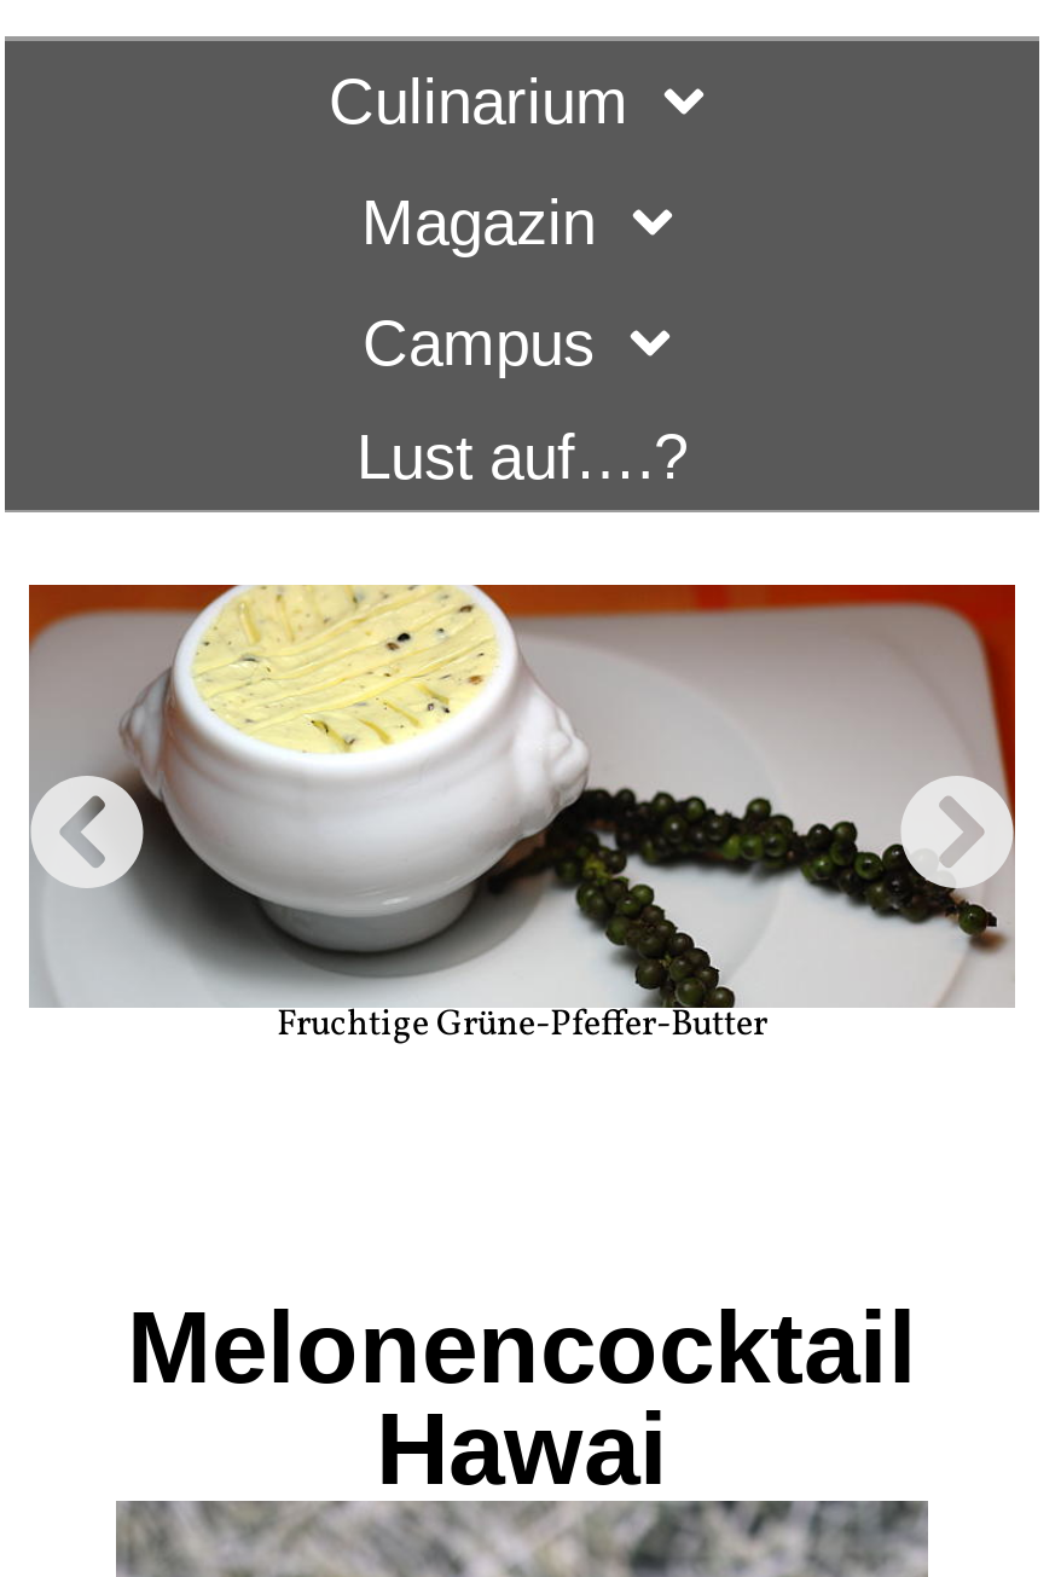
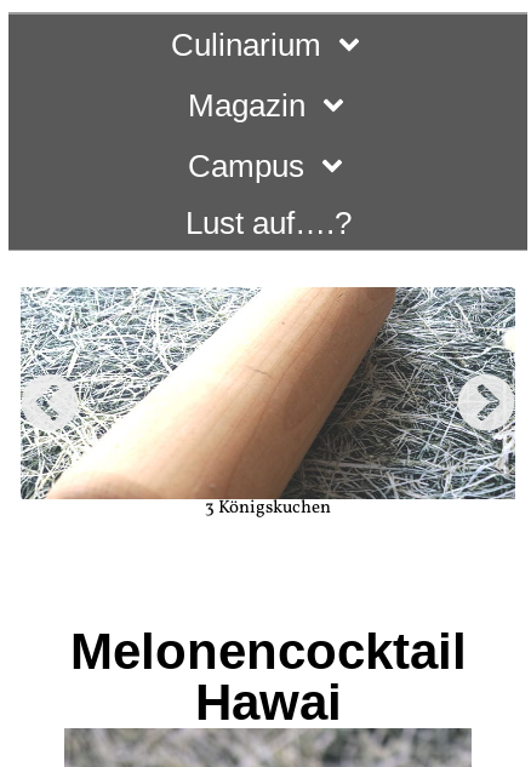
- [image]
- Fruchtige Grüne-Pfeffer-Butter
+ [image]
+ 3 Königskuchen
